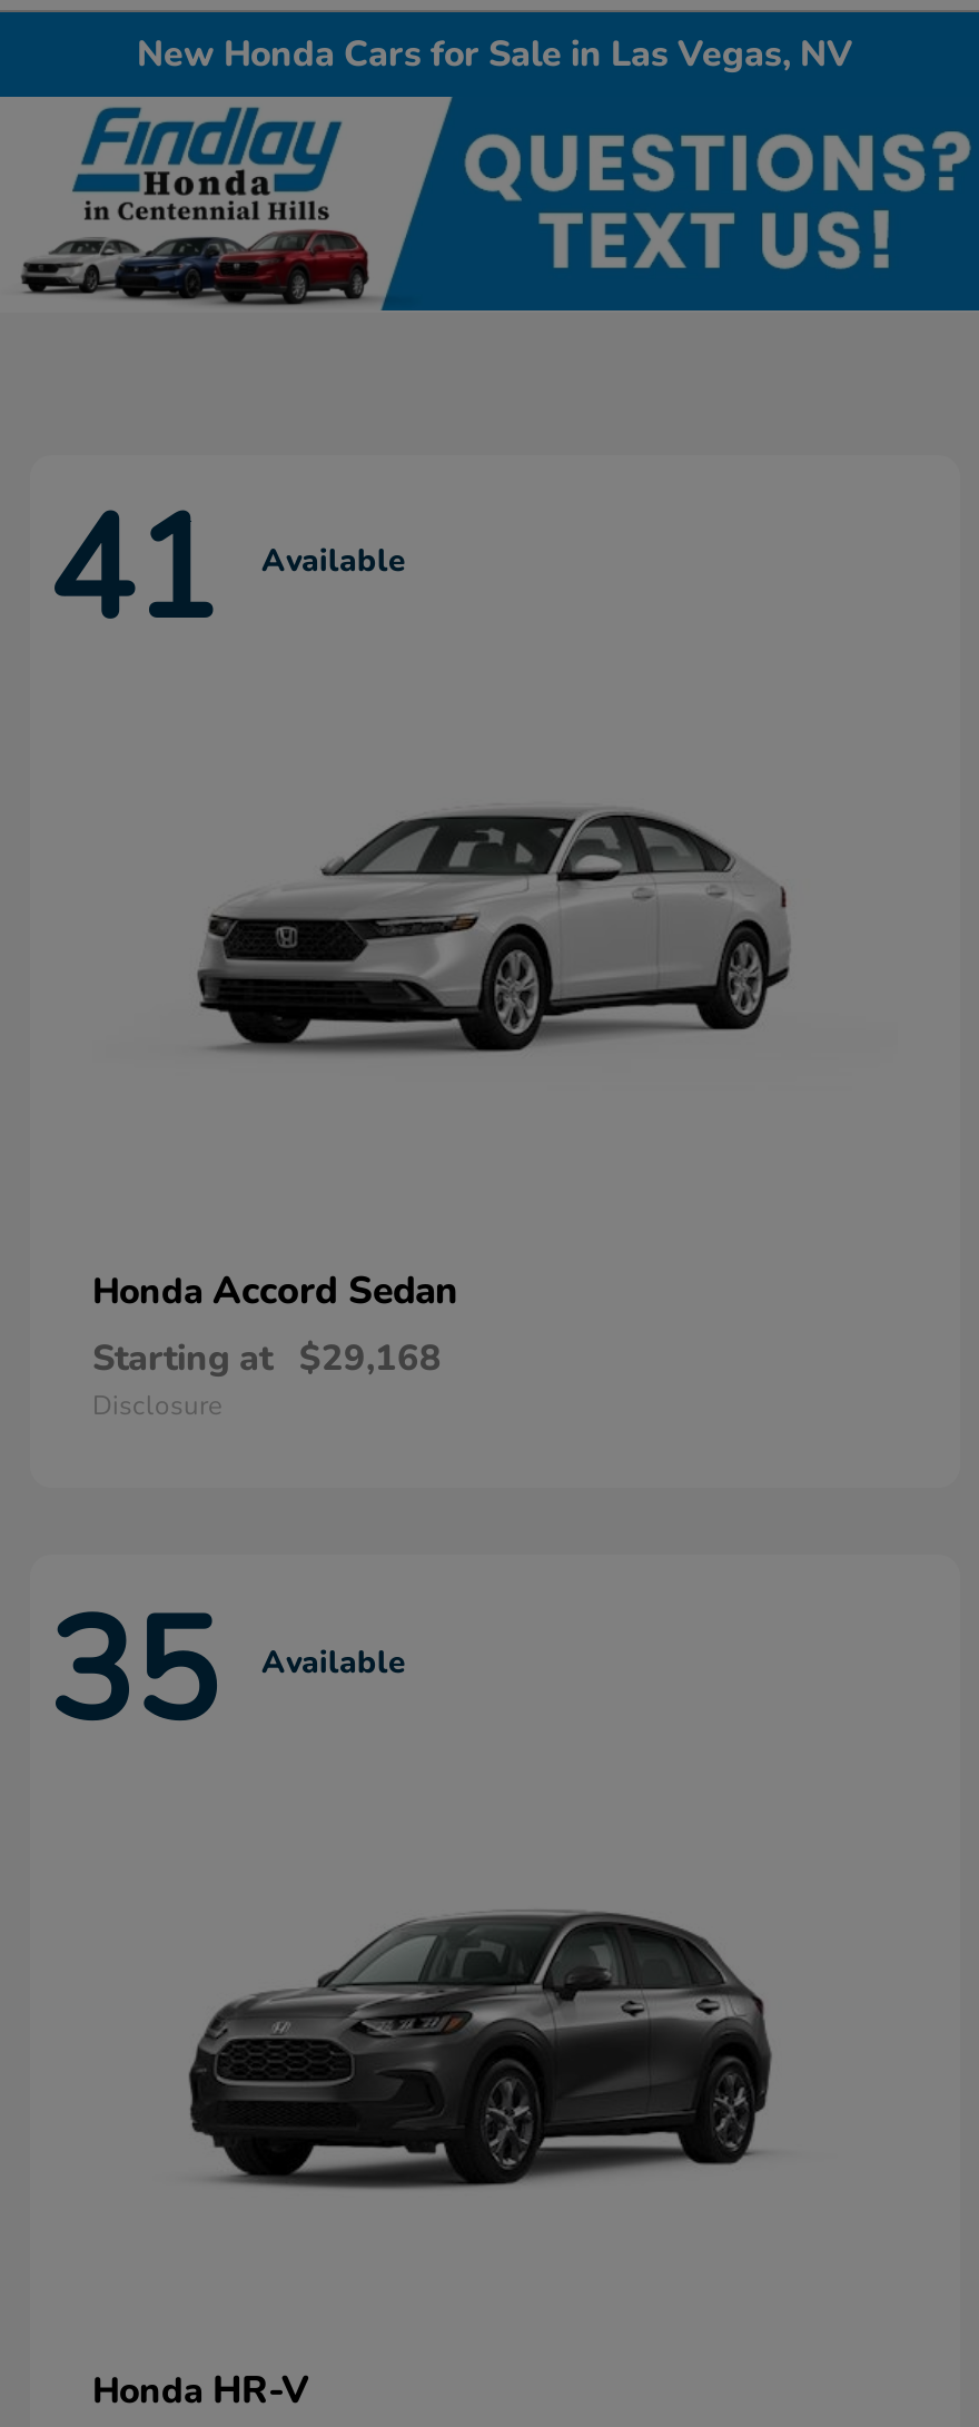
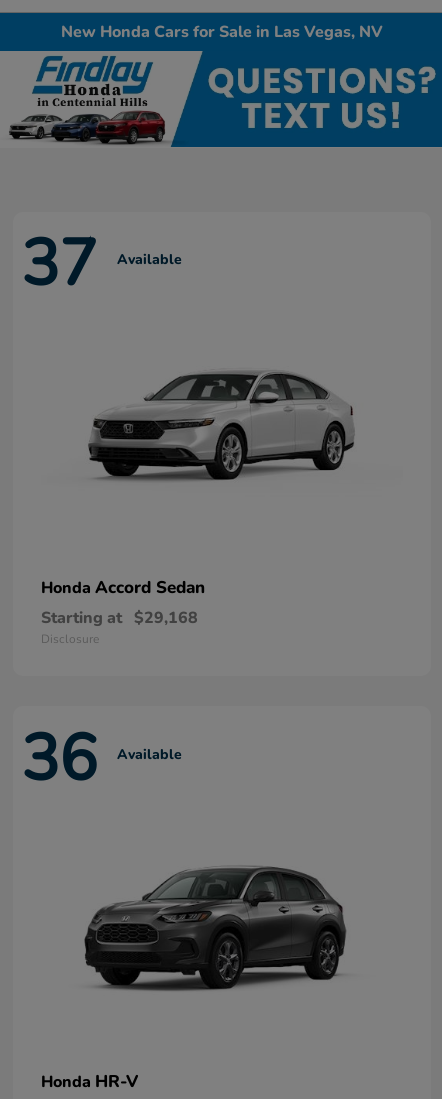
- 41 Available
+ 37 Available

- 35 Available
+ 36 Available
